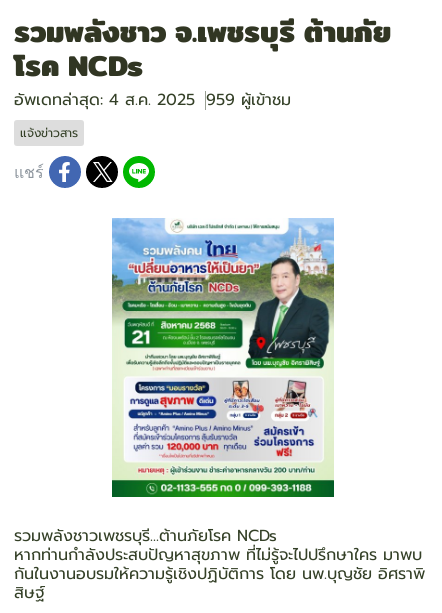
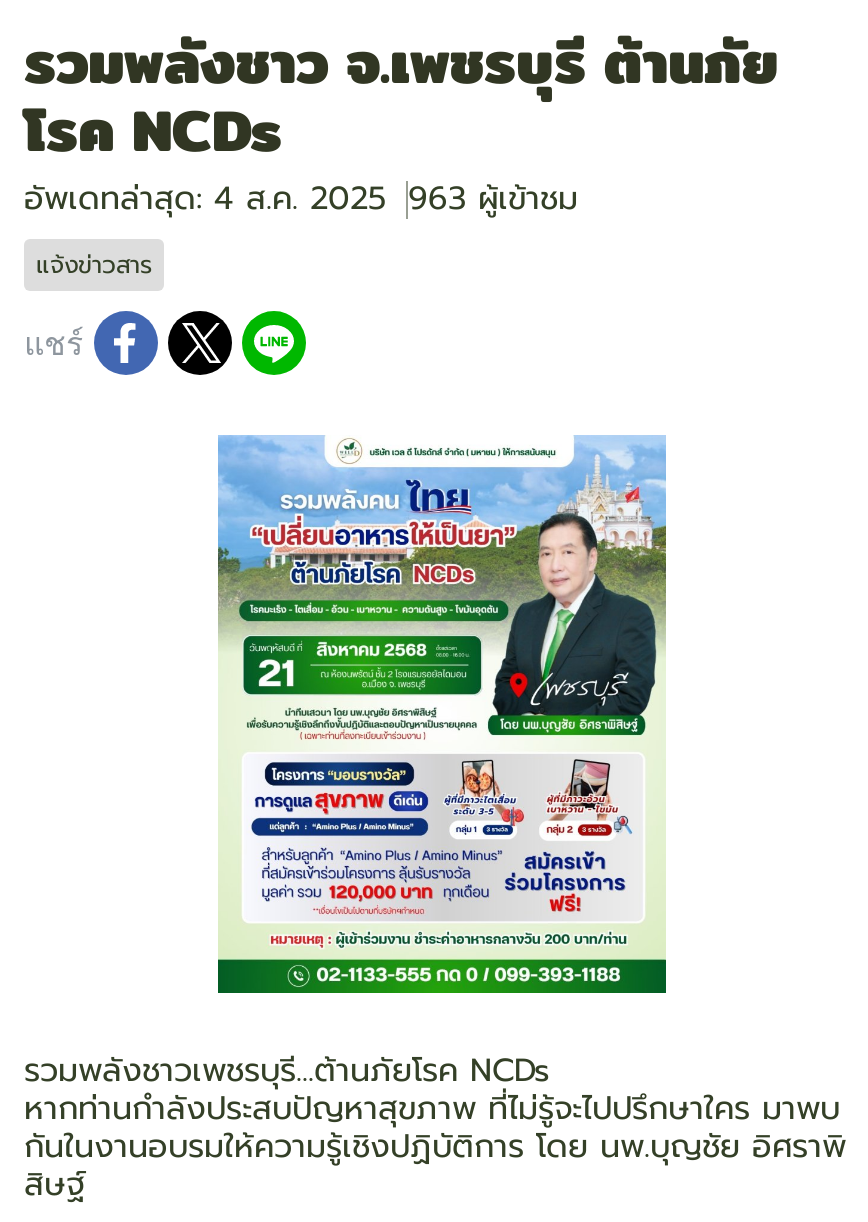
- อัพเดทล่าสุด: 4 ส.ค. 2025 959 ผู้เข้าชม
+ อัพเดทล่าสุด: 4 ส.ค. 2025 963 ผู้เข้าชม
